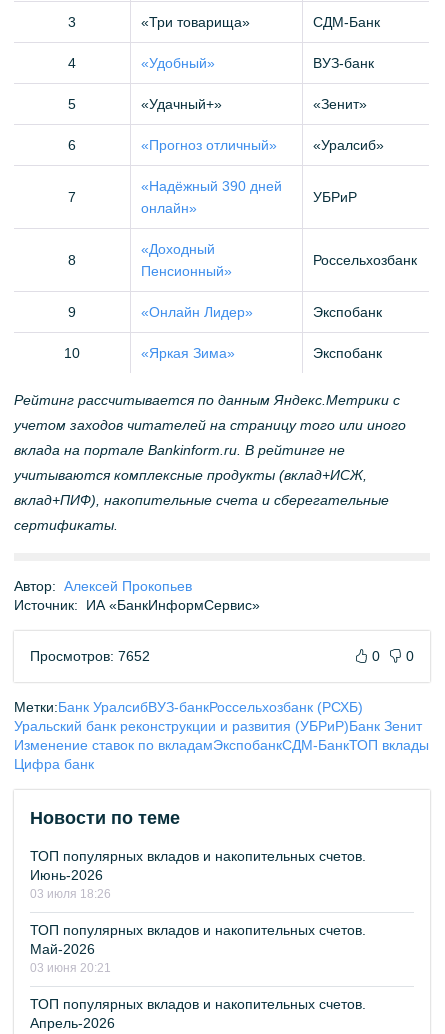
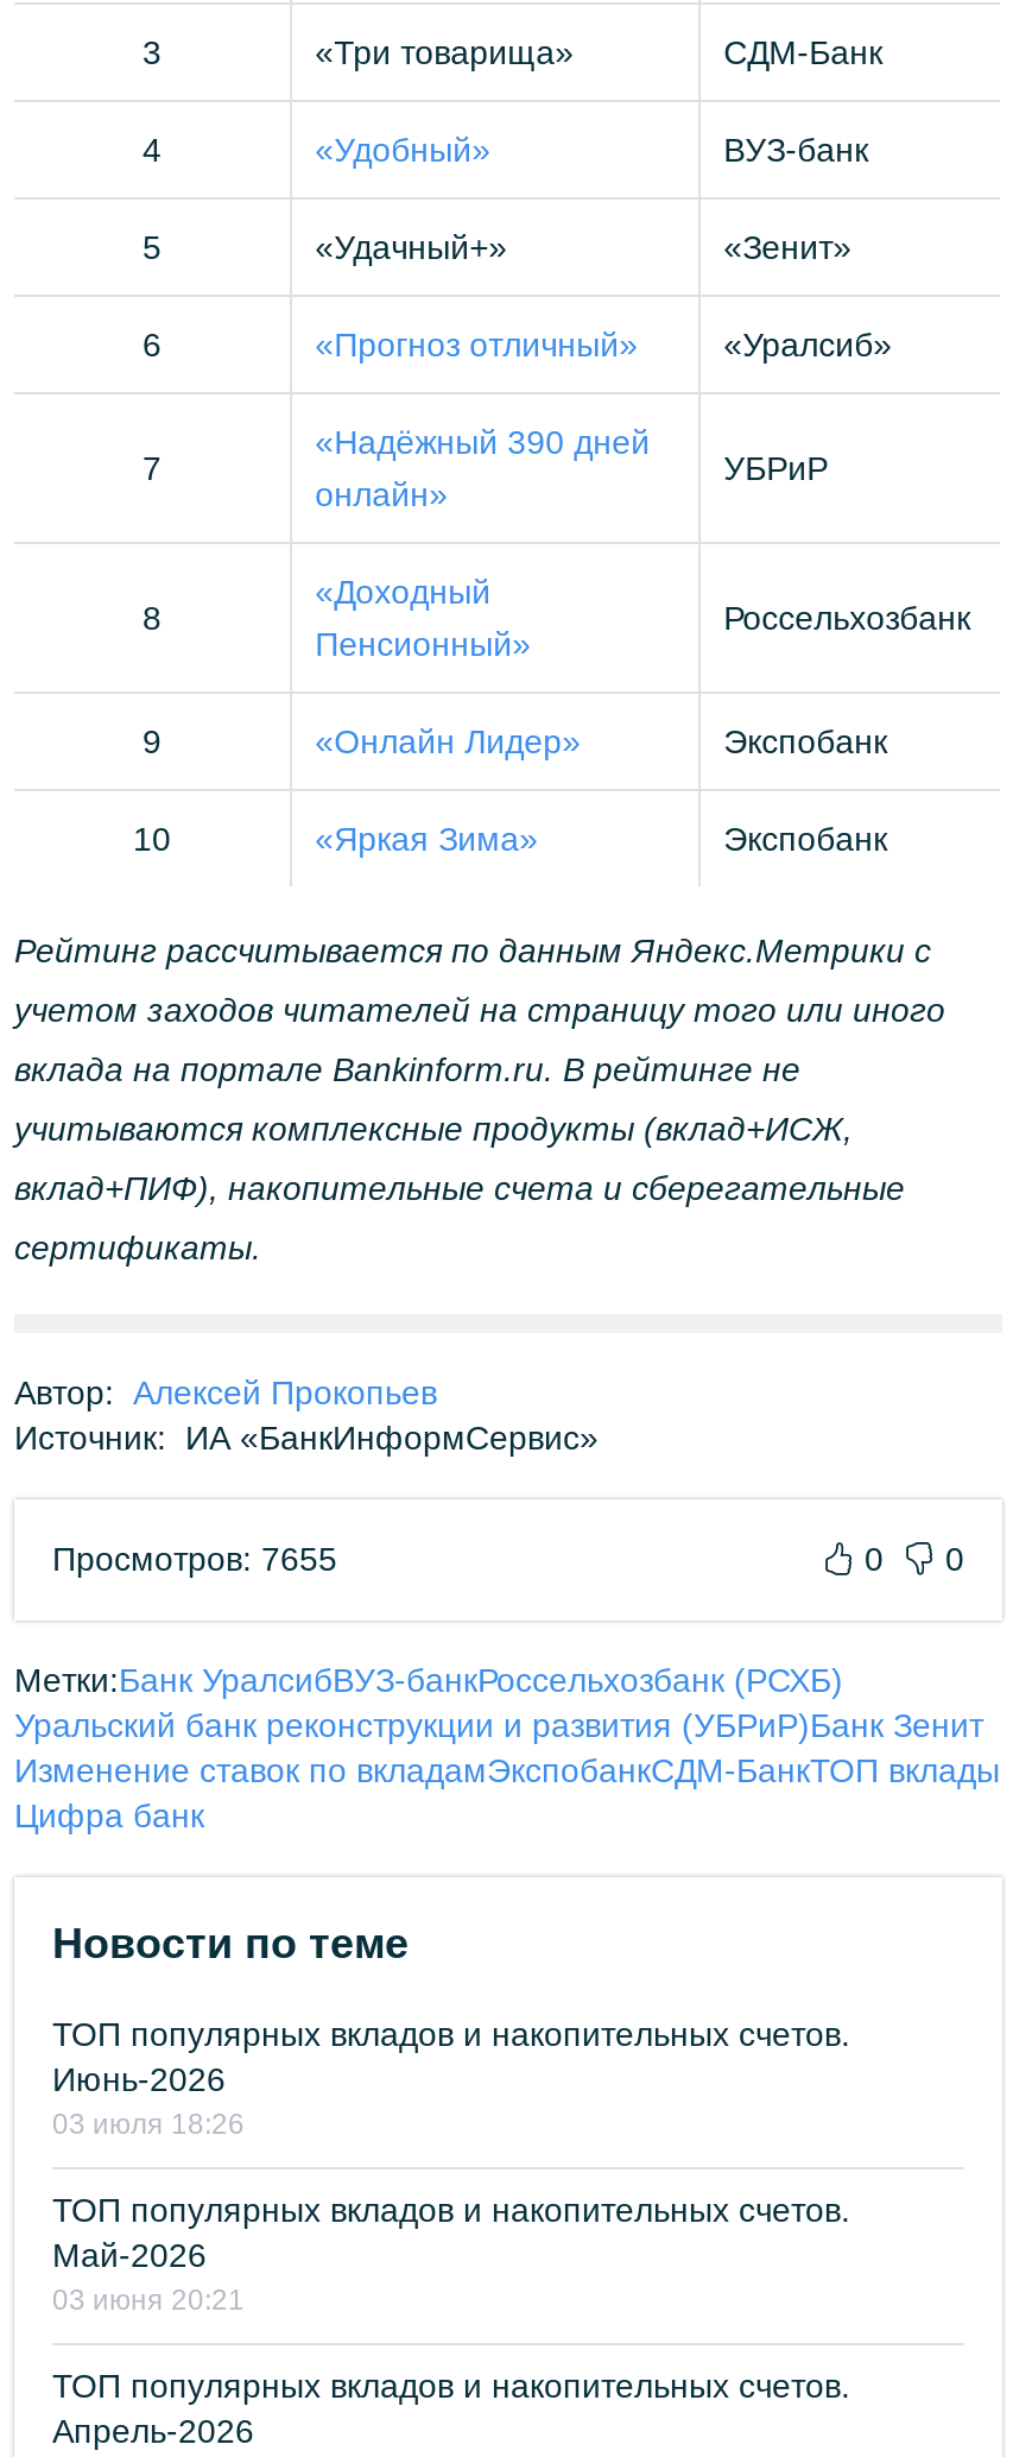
- Просмотров: 7652
+ Просмотров: 7655
